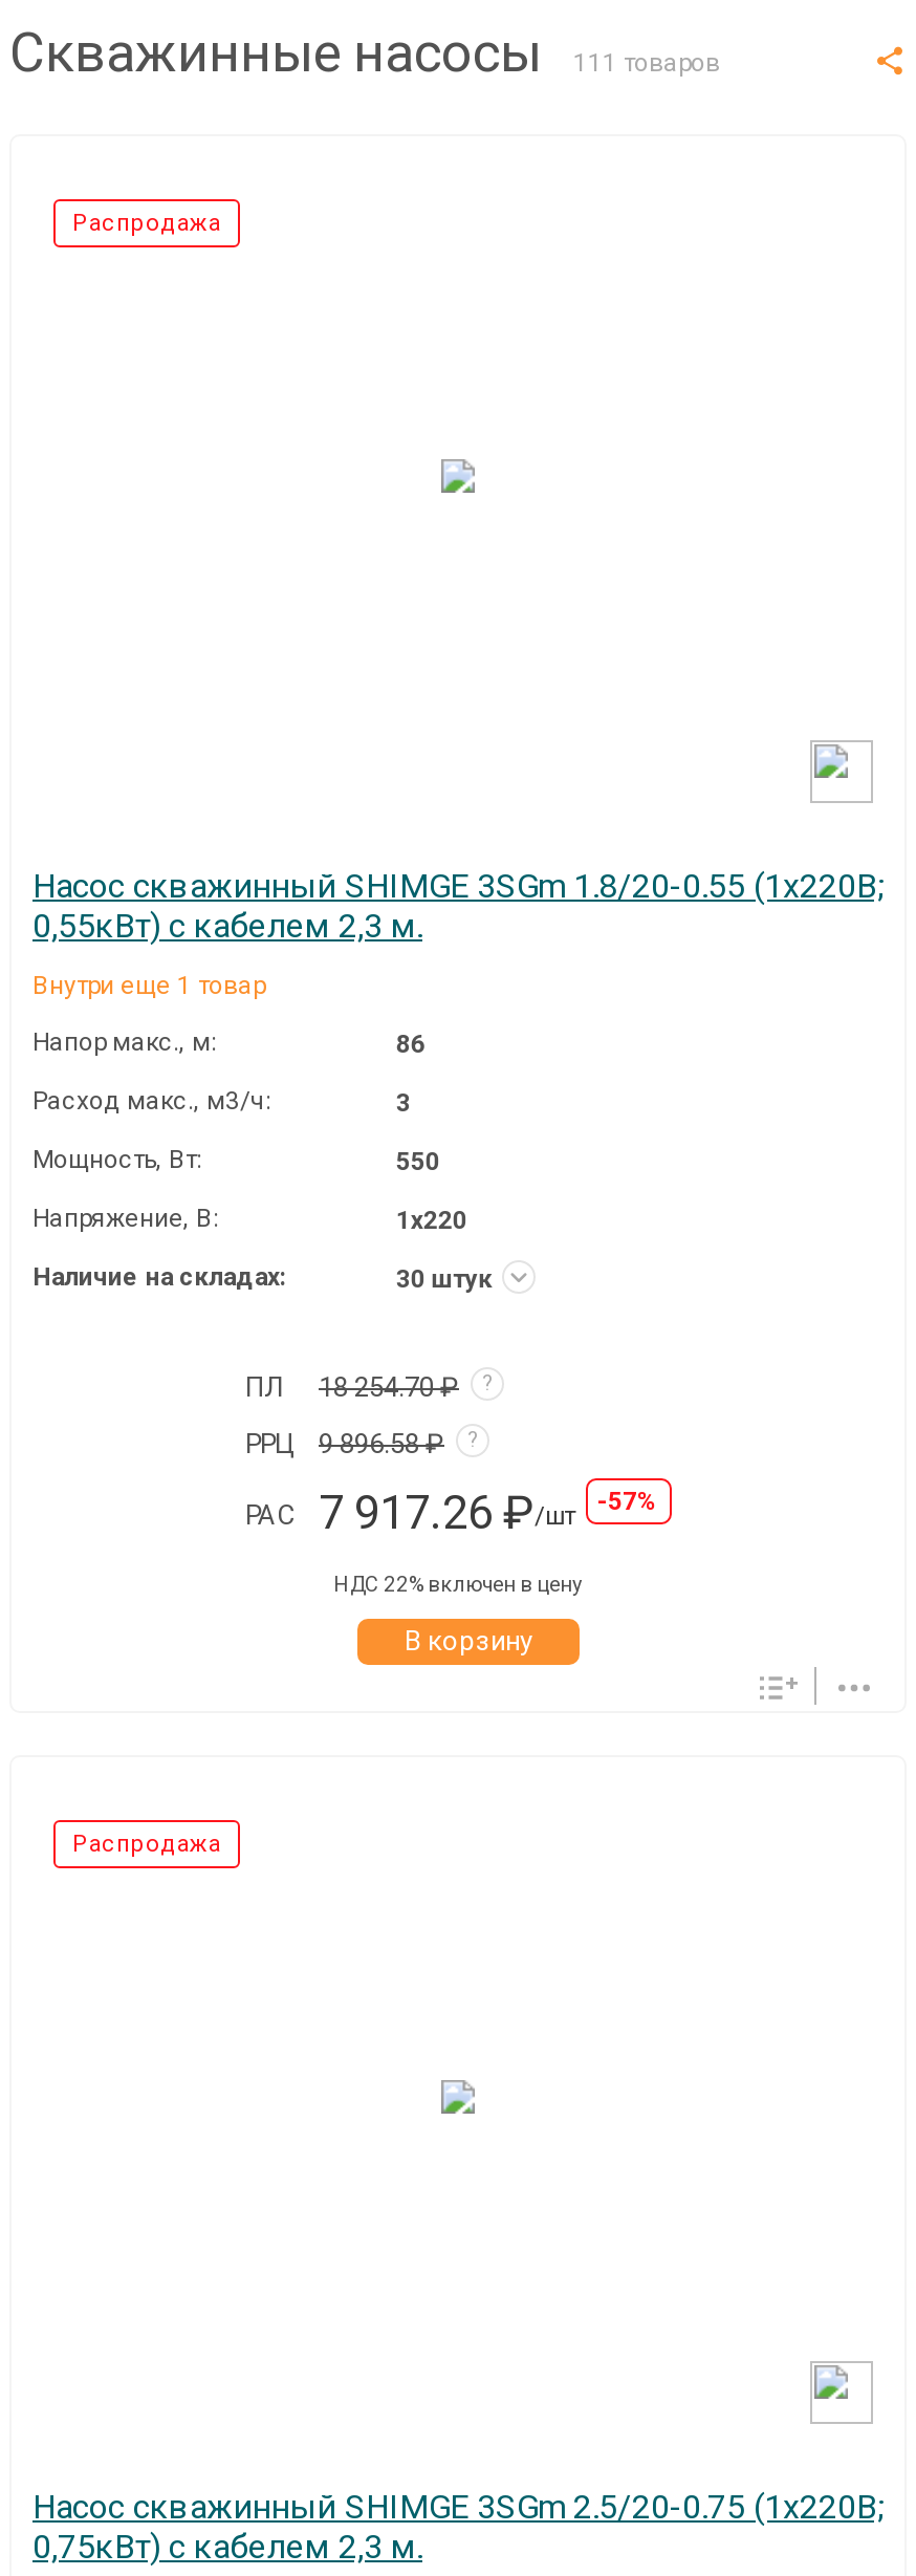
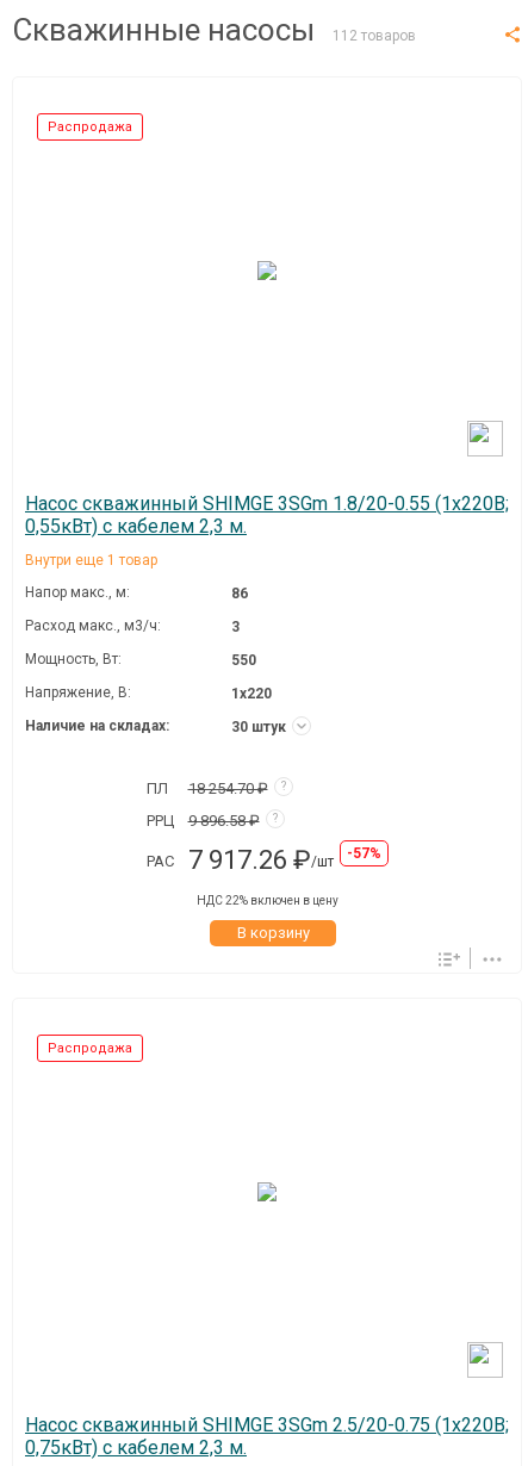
- Скважинные насосы 111 товаров
+ Скважинные насосы 112 товаров
